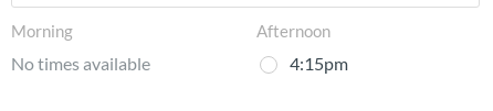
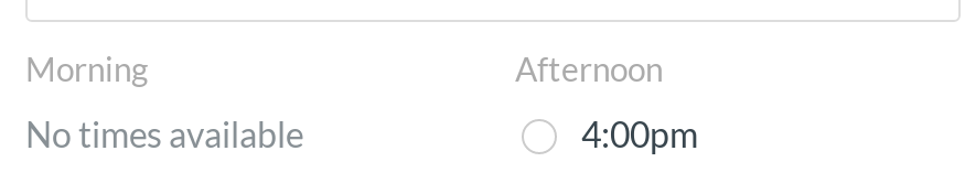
- 4:15pm
+ 4:00pm
